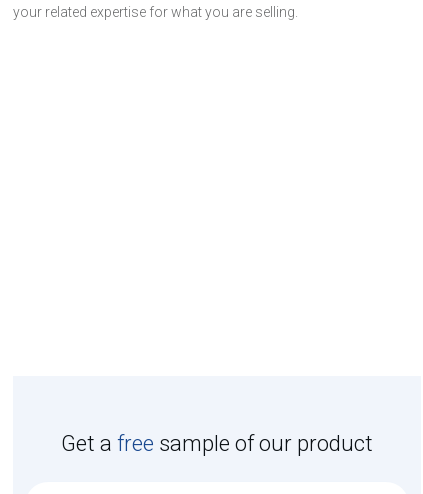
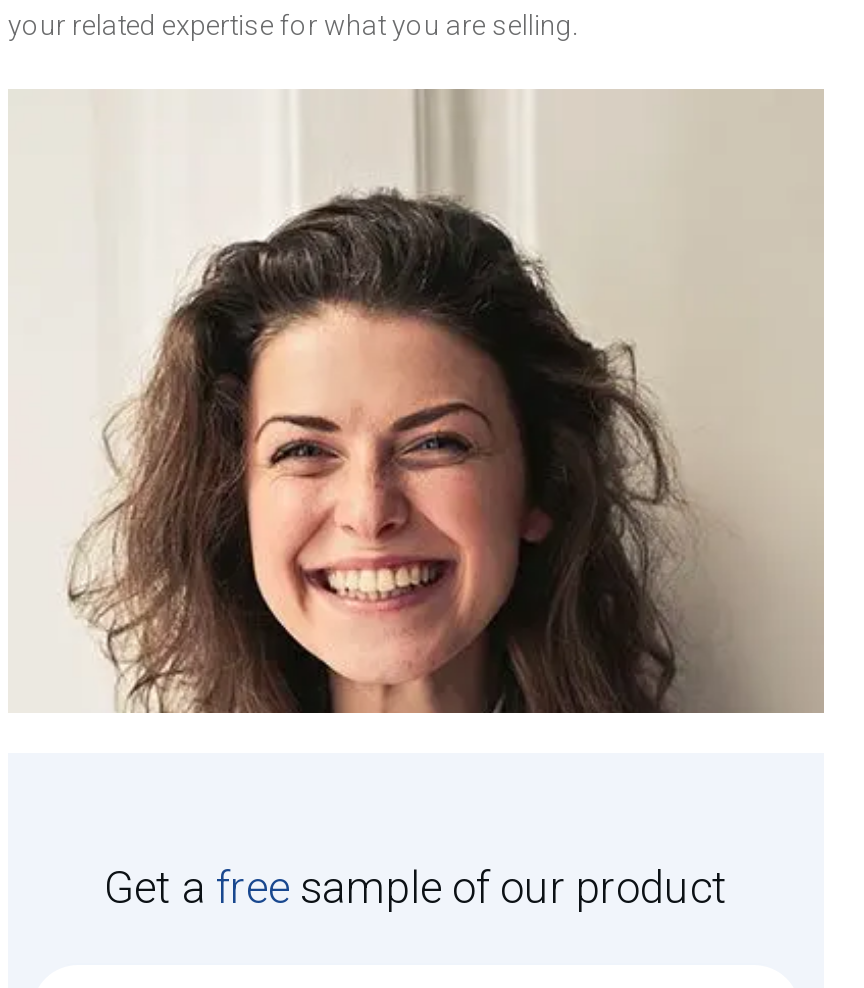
+ [image]
